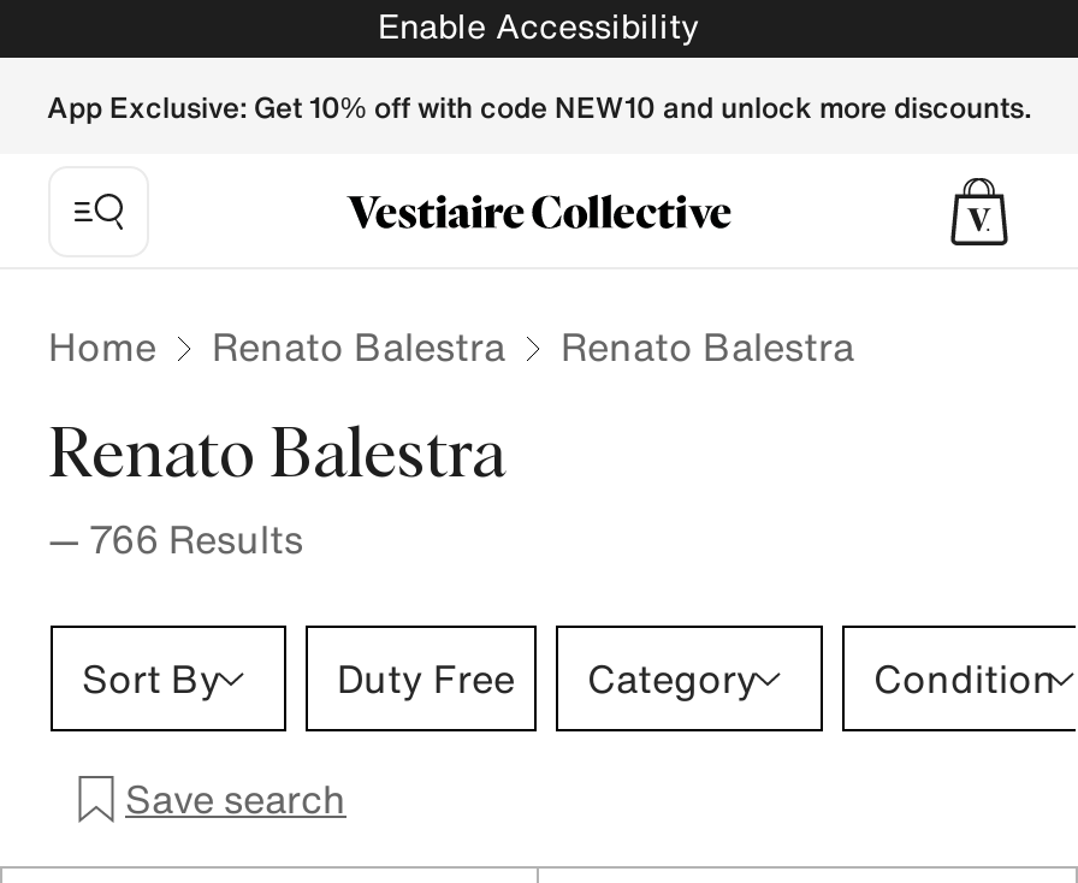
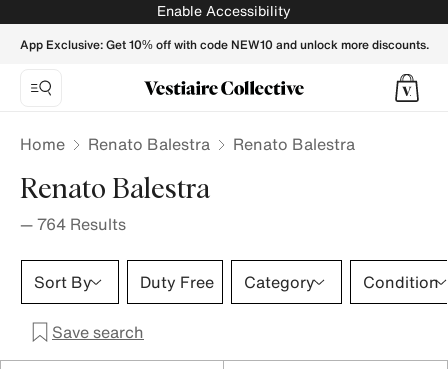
- — 766 Results
+ — 764 Results
